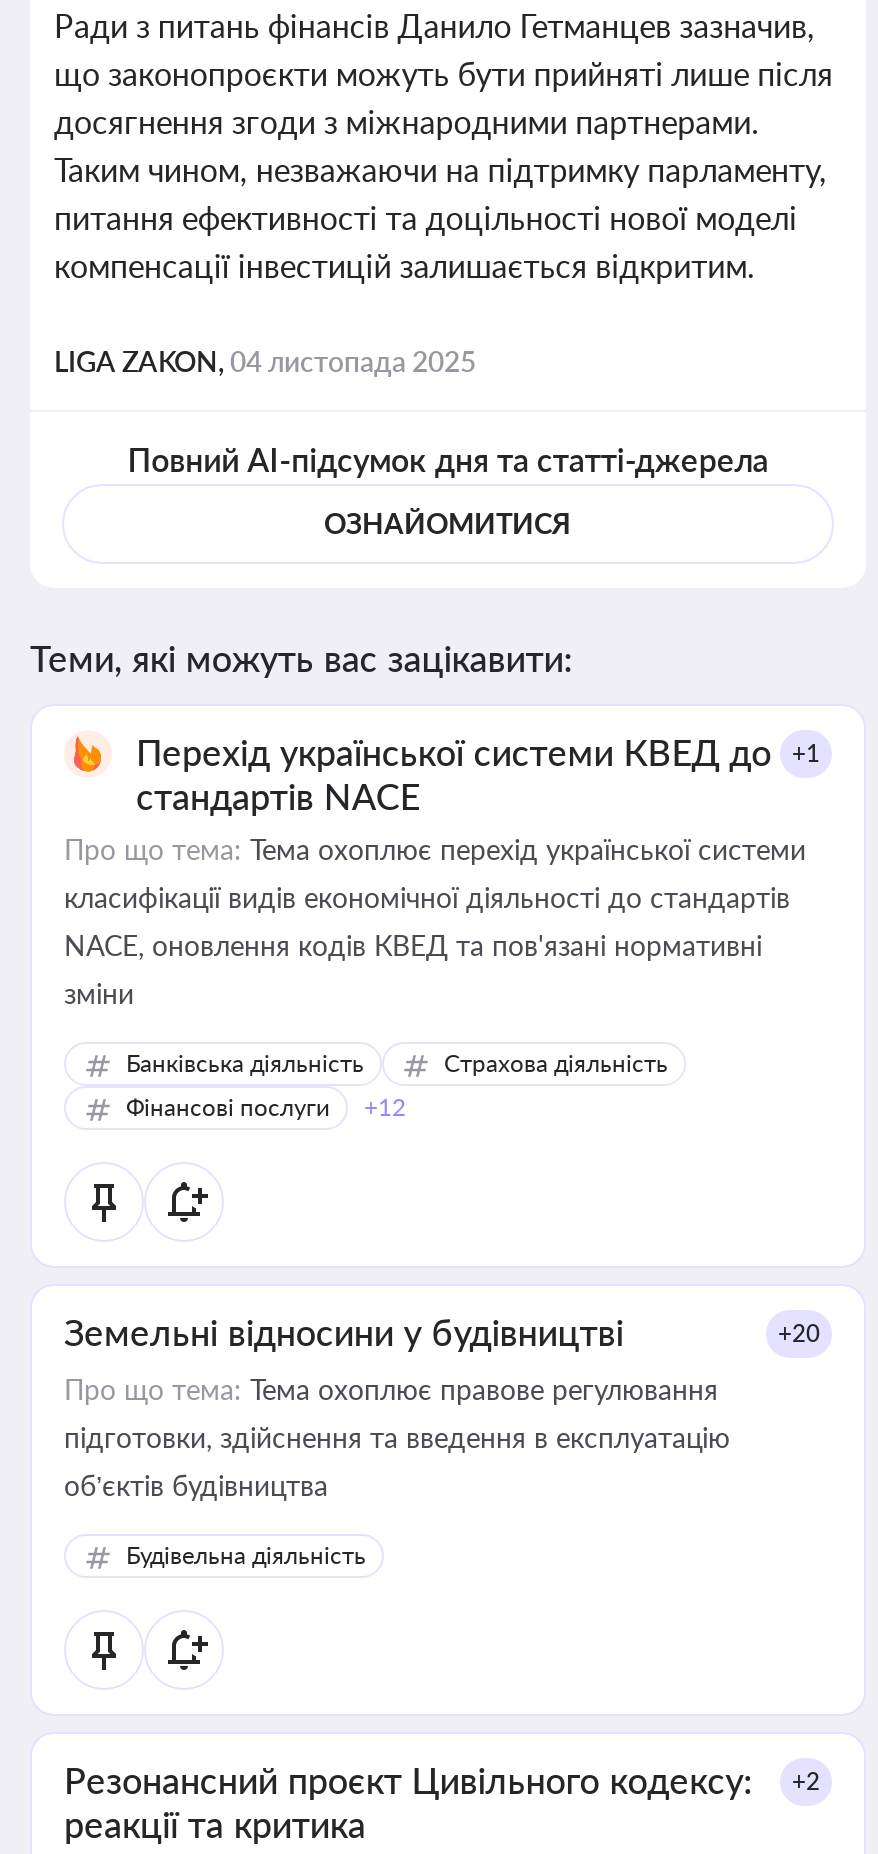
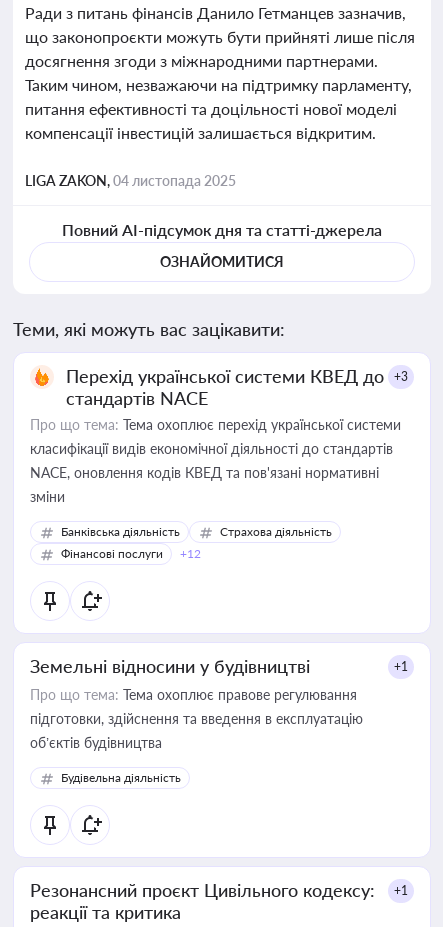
- Перехід української системи КВЕД до +1
+ Перехід української системи КВЕД до +3

- +20
+ +1

- Резонансний проєкт Цивільного кодексу: +2
+ Резонансний проєкт Цивільного кодексу: +1
